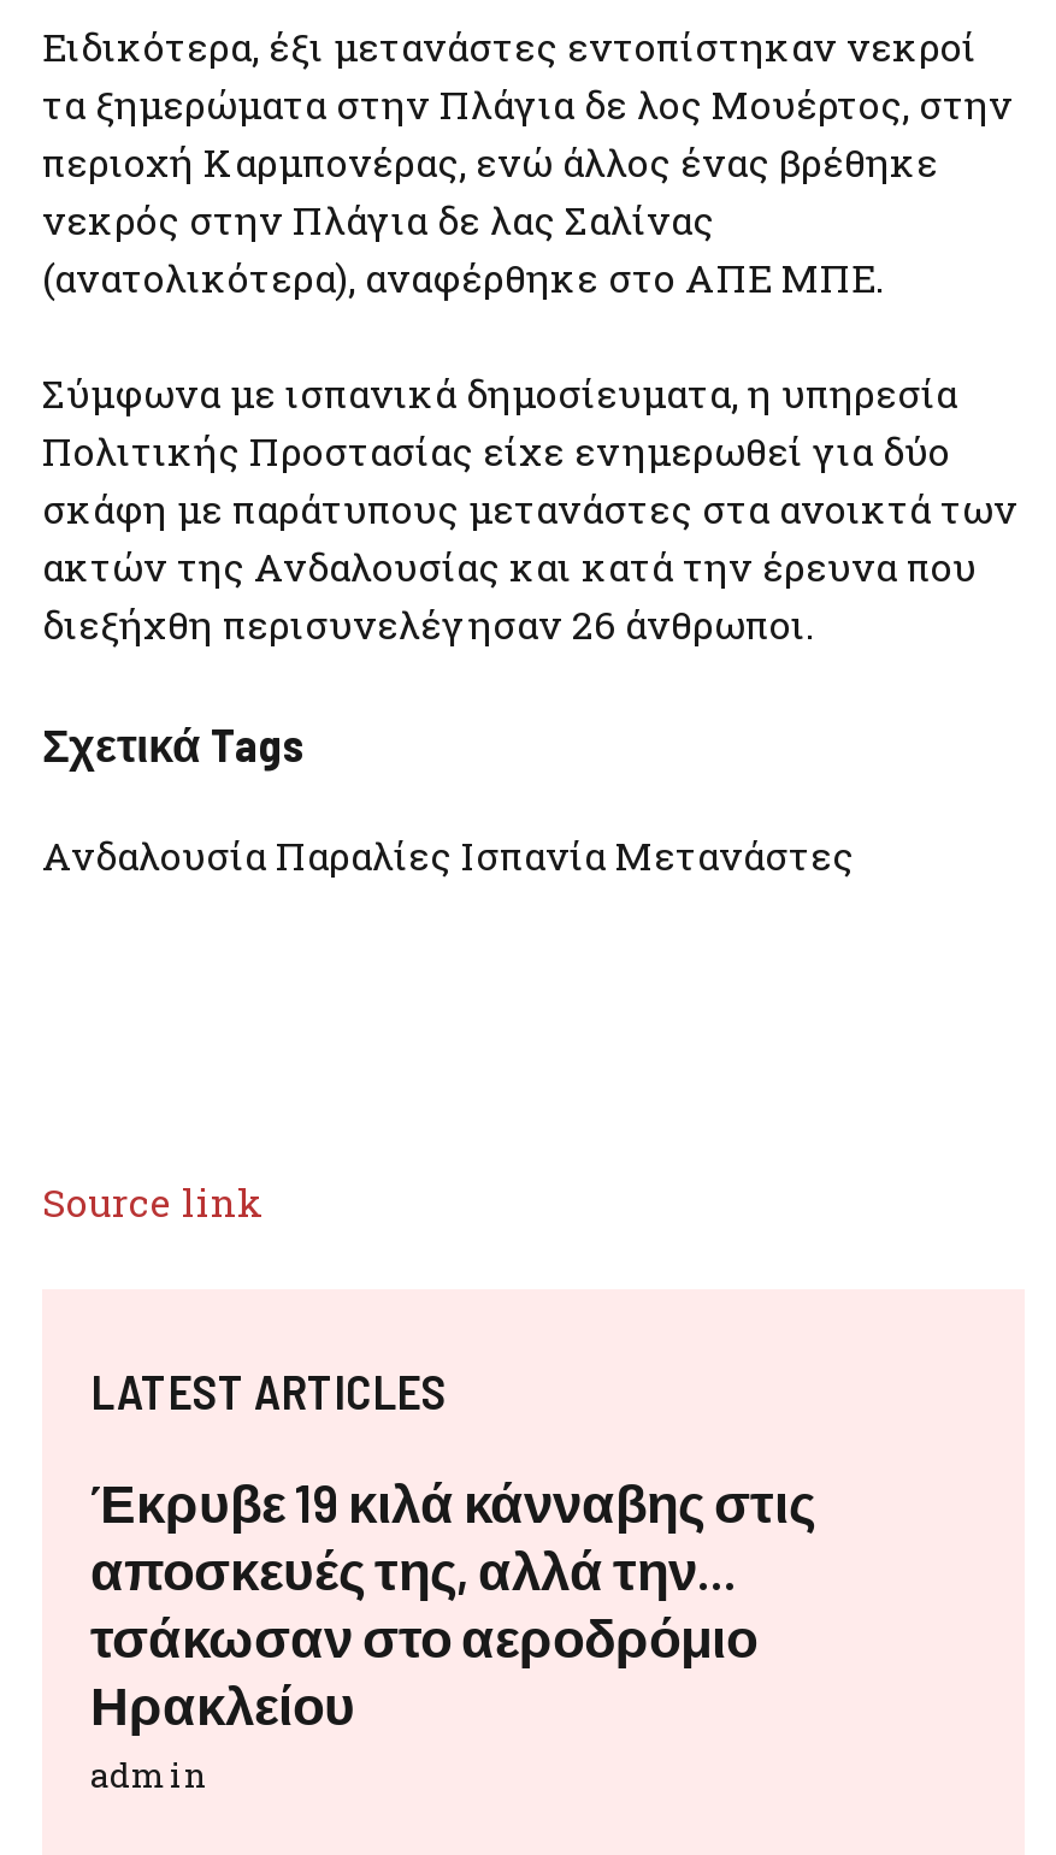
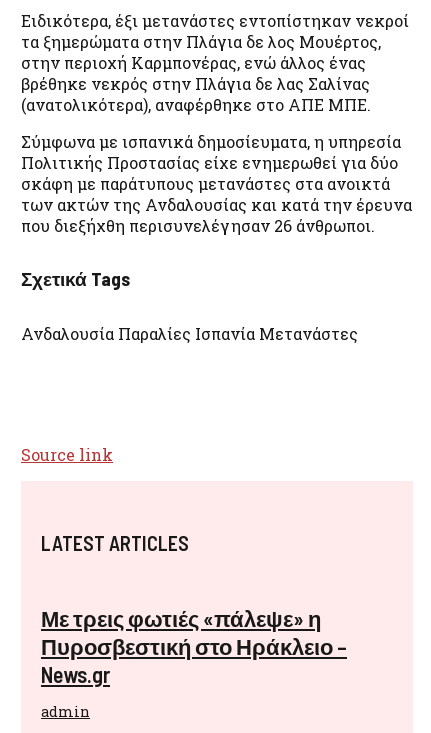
moved up: Source link

- Έκρυβε 19 κιλά κάνναβης στις
- αποσκευές της, αλλά την…
- τσάκωσαν στο αεροδρόμιο
- Ηρακλείου
+ Με τρεις φωτιές «πάλεψε» η
+ Πυροσβεστική στο Ηράκλειο –
+ News.gr
